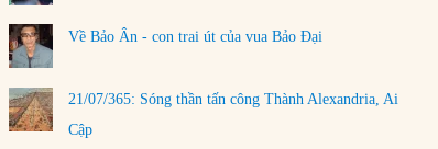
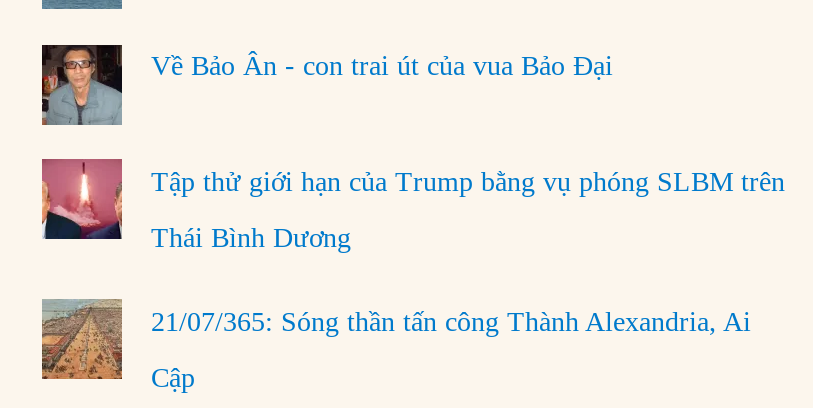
+ [image]
+ Tập thử giới hạn của Trump bằng vụ phóng SLBM trên
+ Thái Bình Dương
